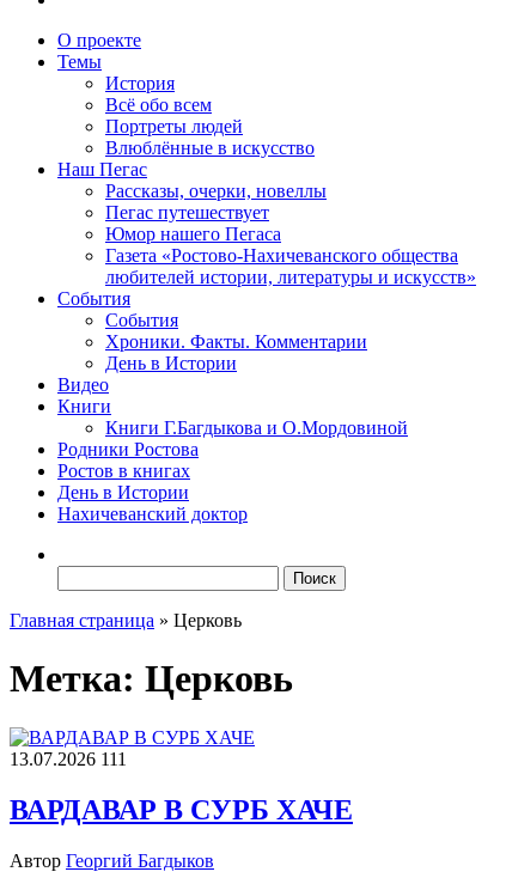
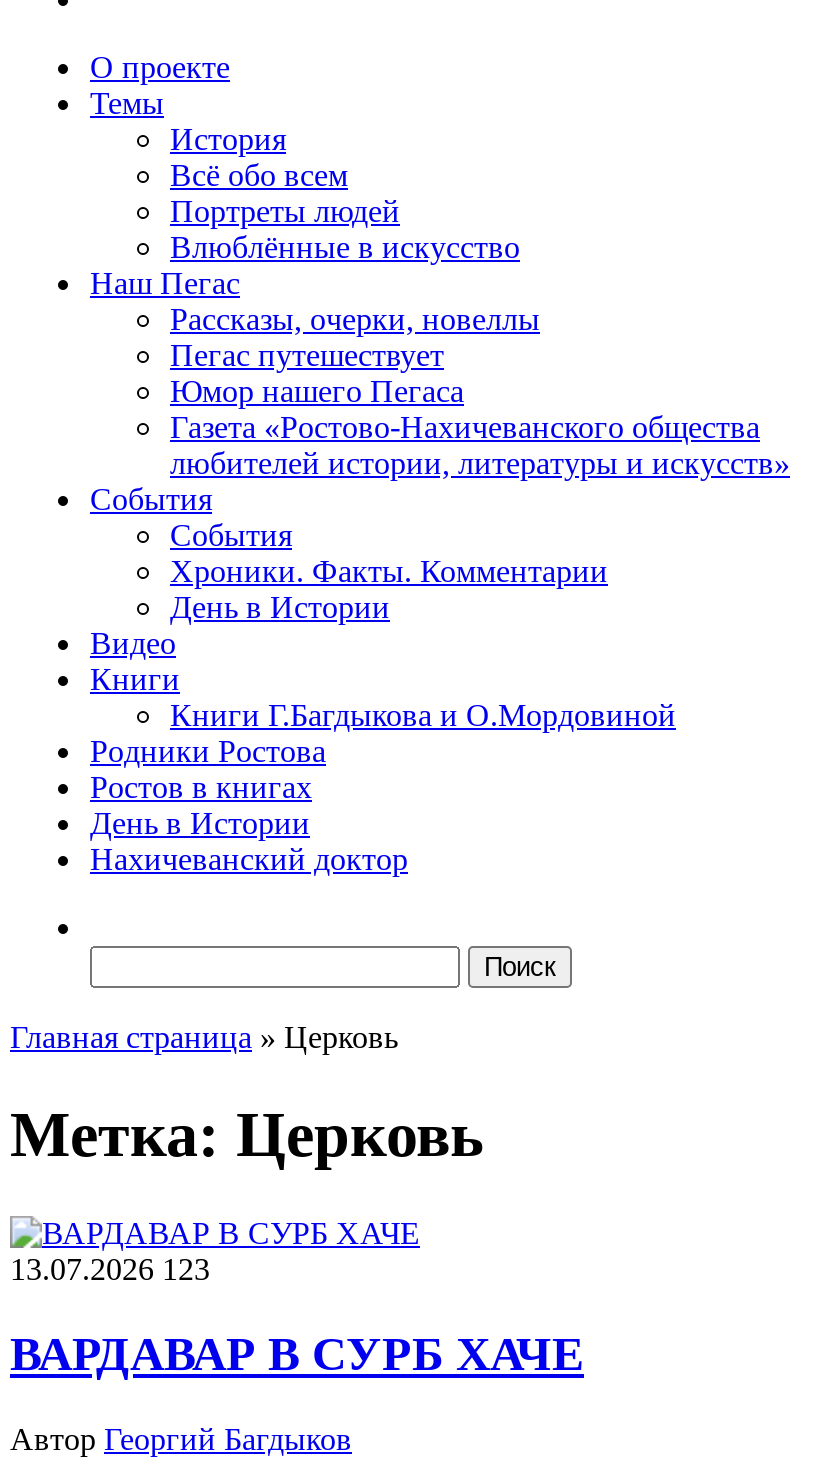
- 13.07.2026 111
+ 13.07.2026 123
